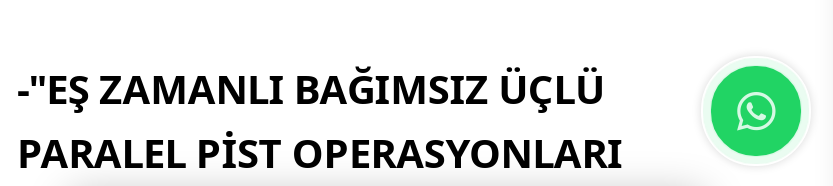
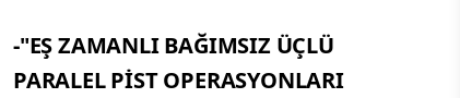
- [image]
